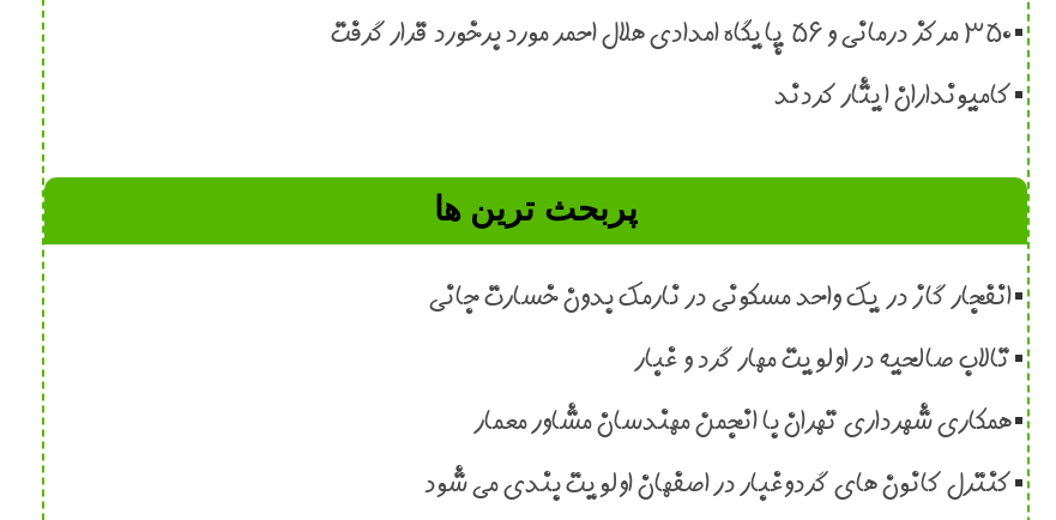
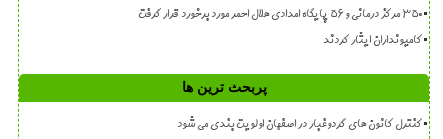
- انفجار گاز در یک واحد مسکونی در نارمک بدون خسارت جانی
- تالاب صالحیه در اولویت مهار گرد و غبار
- همکاری شهرداری تهران با انجمن مهندسان مشاور معمار
